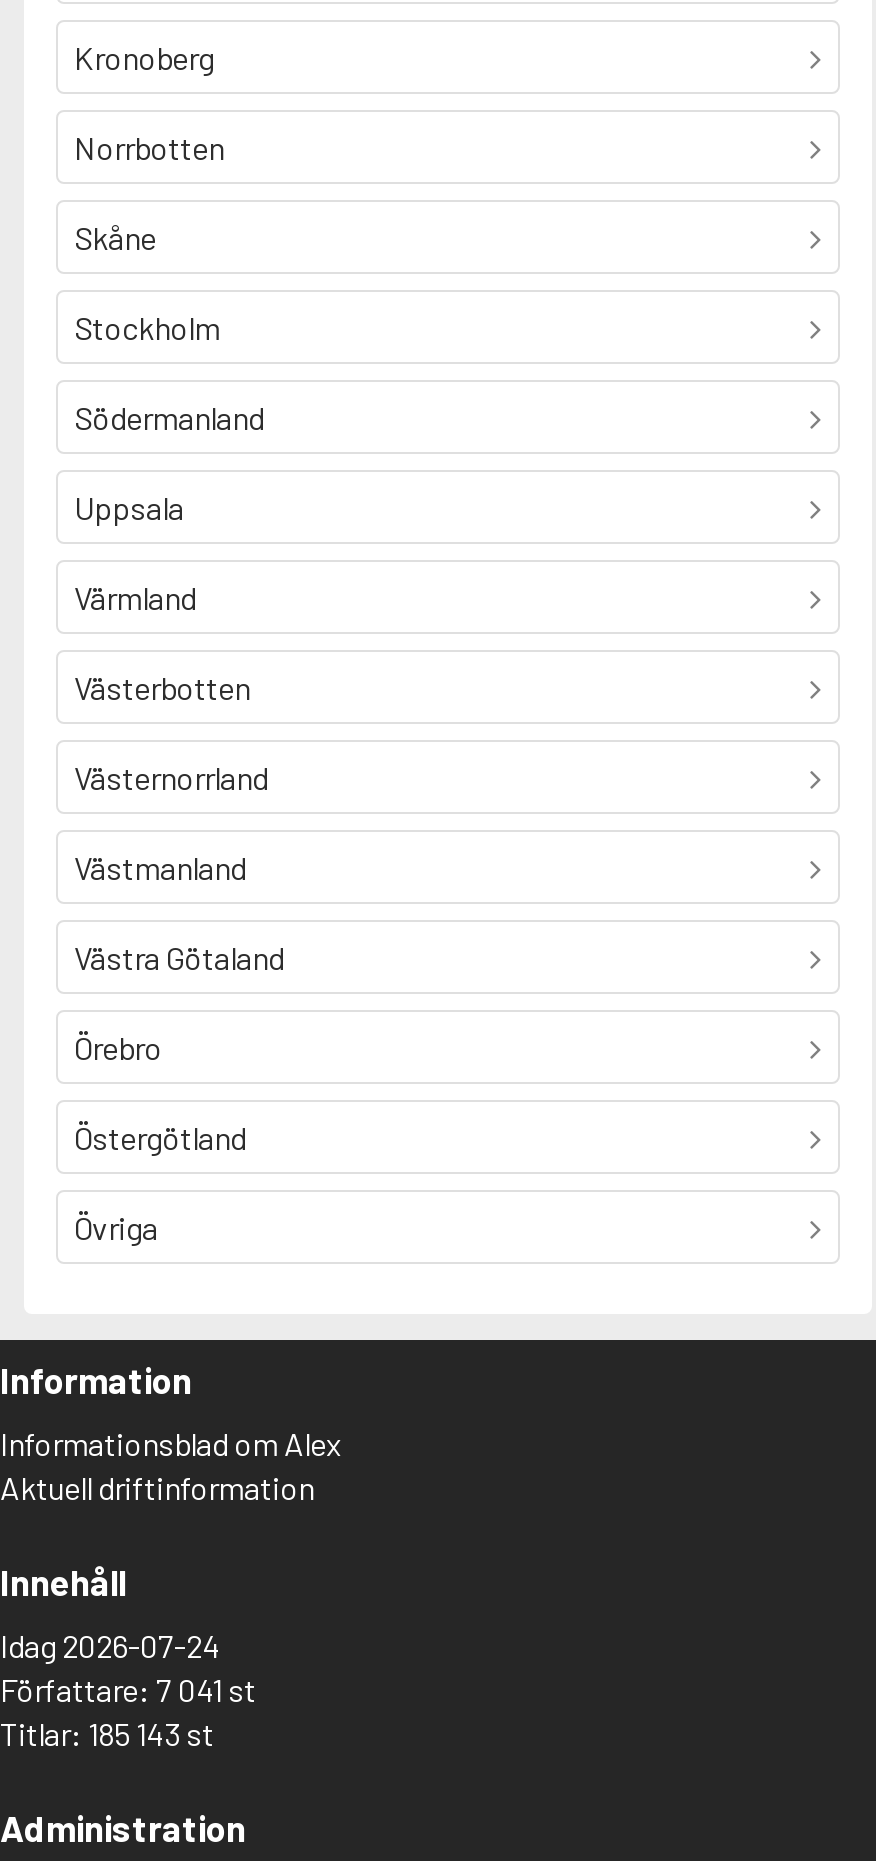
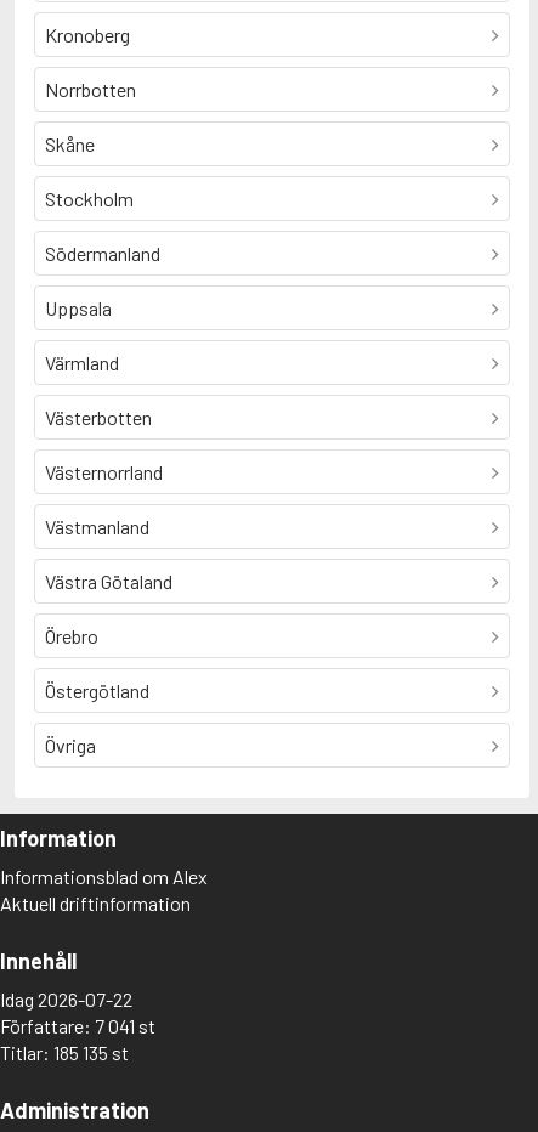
- Idag 2026-07-24
+ Idag 2026-07-22

- Titlar: 185 143 st
+ Titlar: 185 135 st
